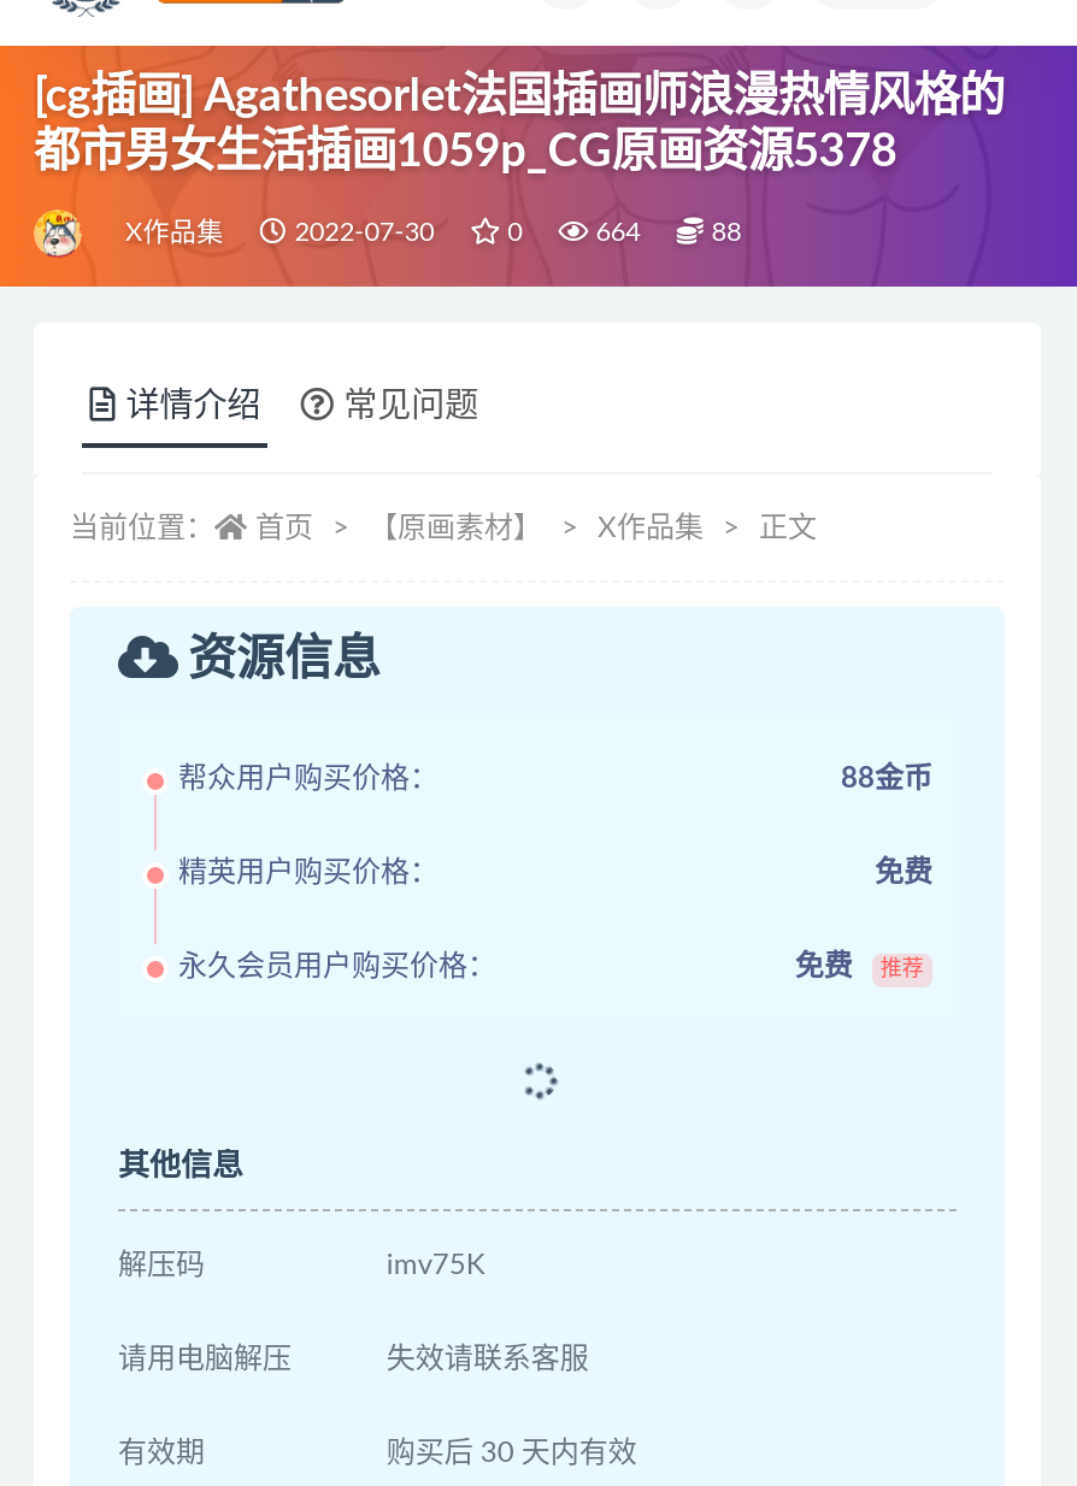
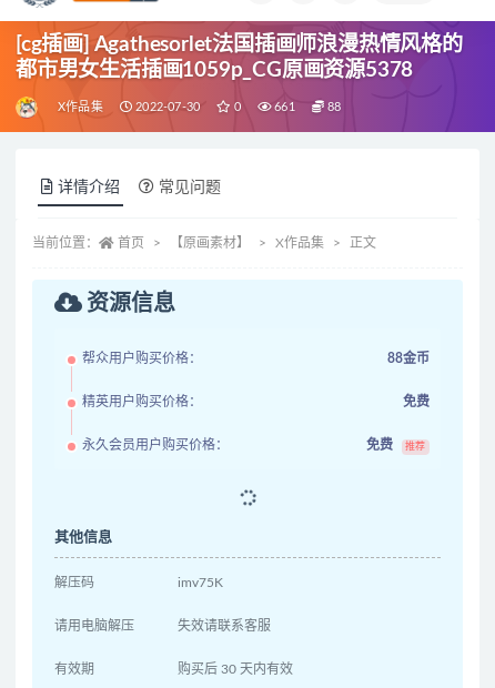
- 664
+ 661
